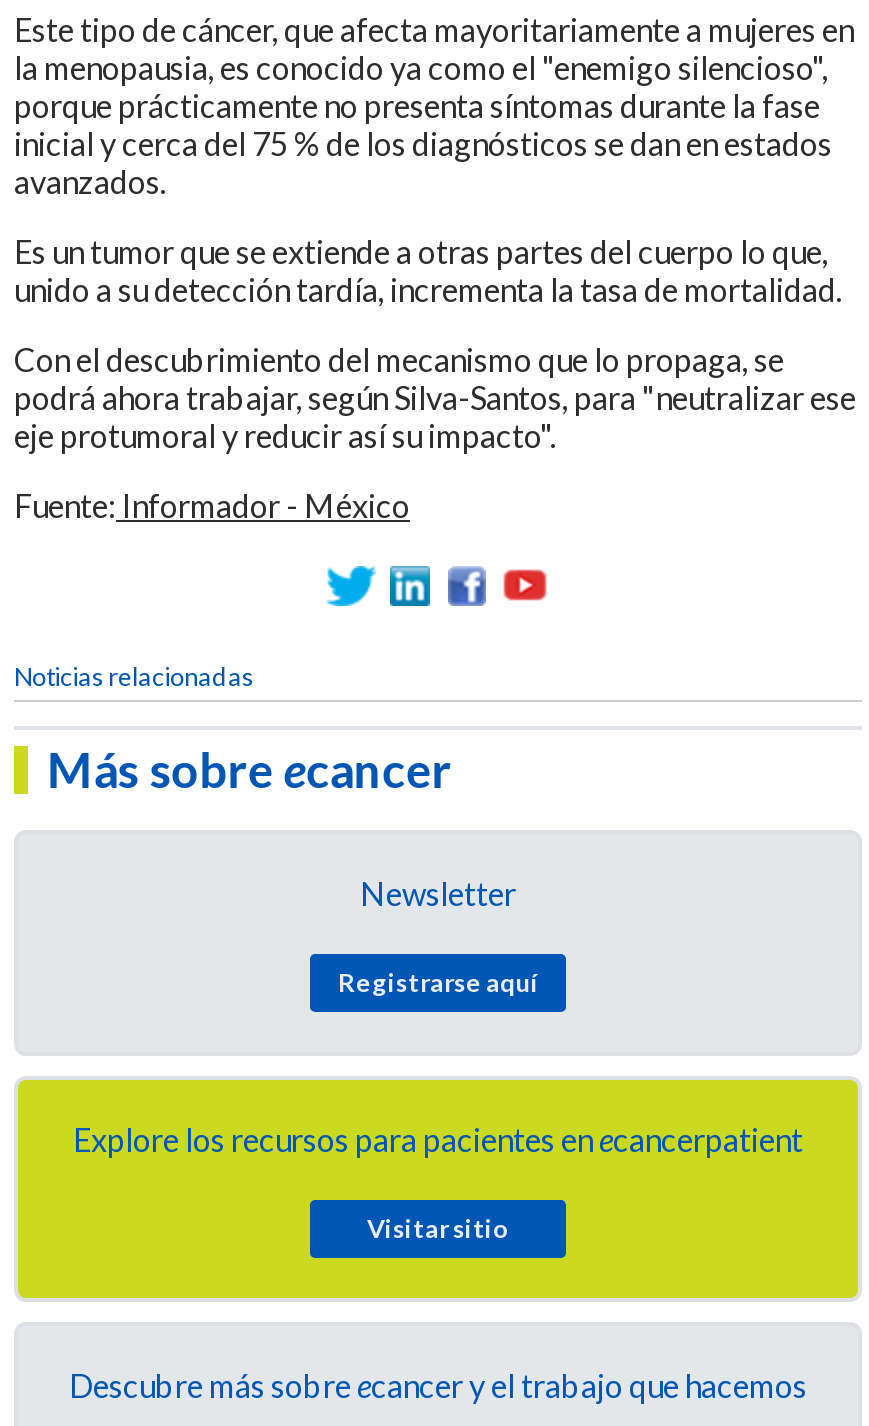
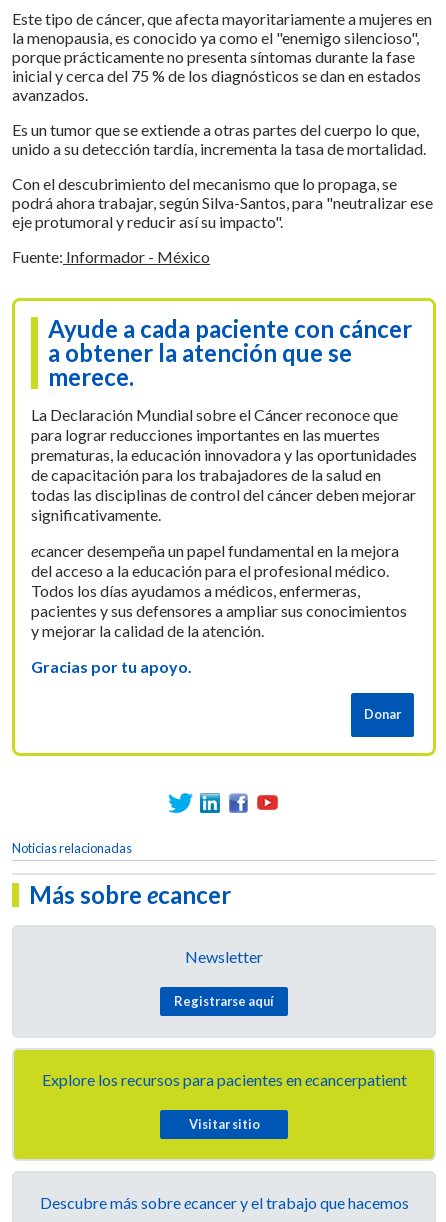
+ [image]
+ Ayude a cada paciente con cáncer
+ a obtener la atención que se
+ merece.
+ La Declaración Mundial sobre el Cáncer reconoce que
+ para lograr reducciones importantes en las muertes
+ prematuras, la educación innovadora y las oportunidades
+ de capacitación para los trabajadores de la salud en
+ todas las disciplinas de control del cáncer deben mejorar
+ significativamente.
+ ecancer desempeña un papel fundamental en la mejora
+ del acceso a la educación para el profesional médico.
+ Todos los días ayudamos a médicos, enfermeras,
+ pacientes y sus defensores a ampliar sus conocimientos
+ y mejorar la calidad de la atención.
+ Gracias por tu apoyo.
